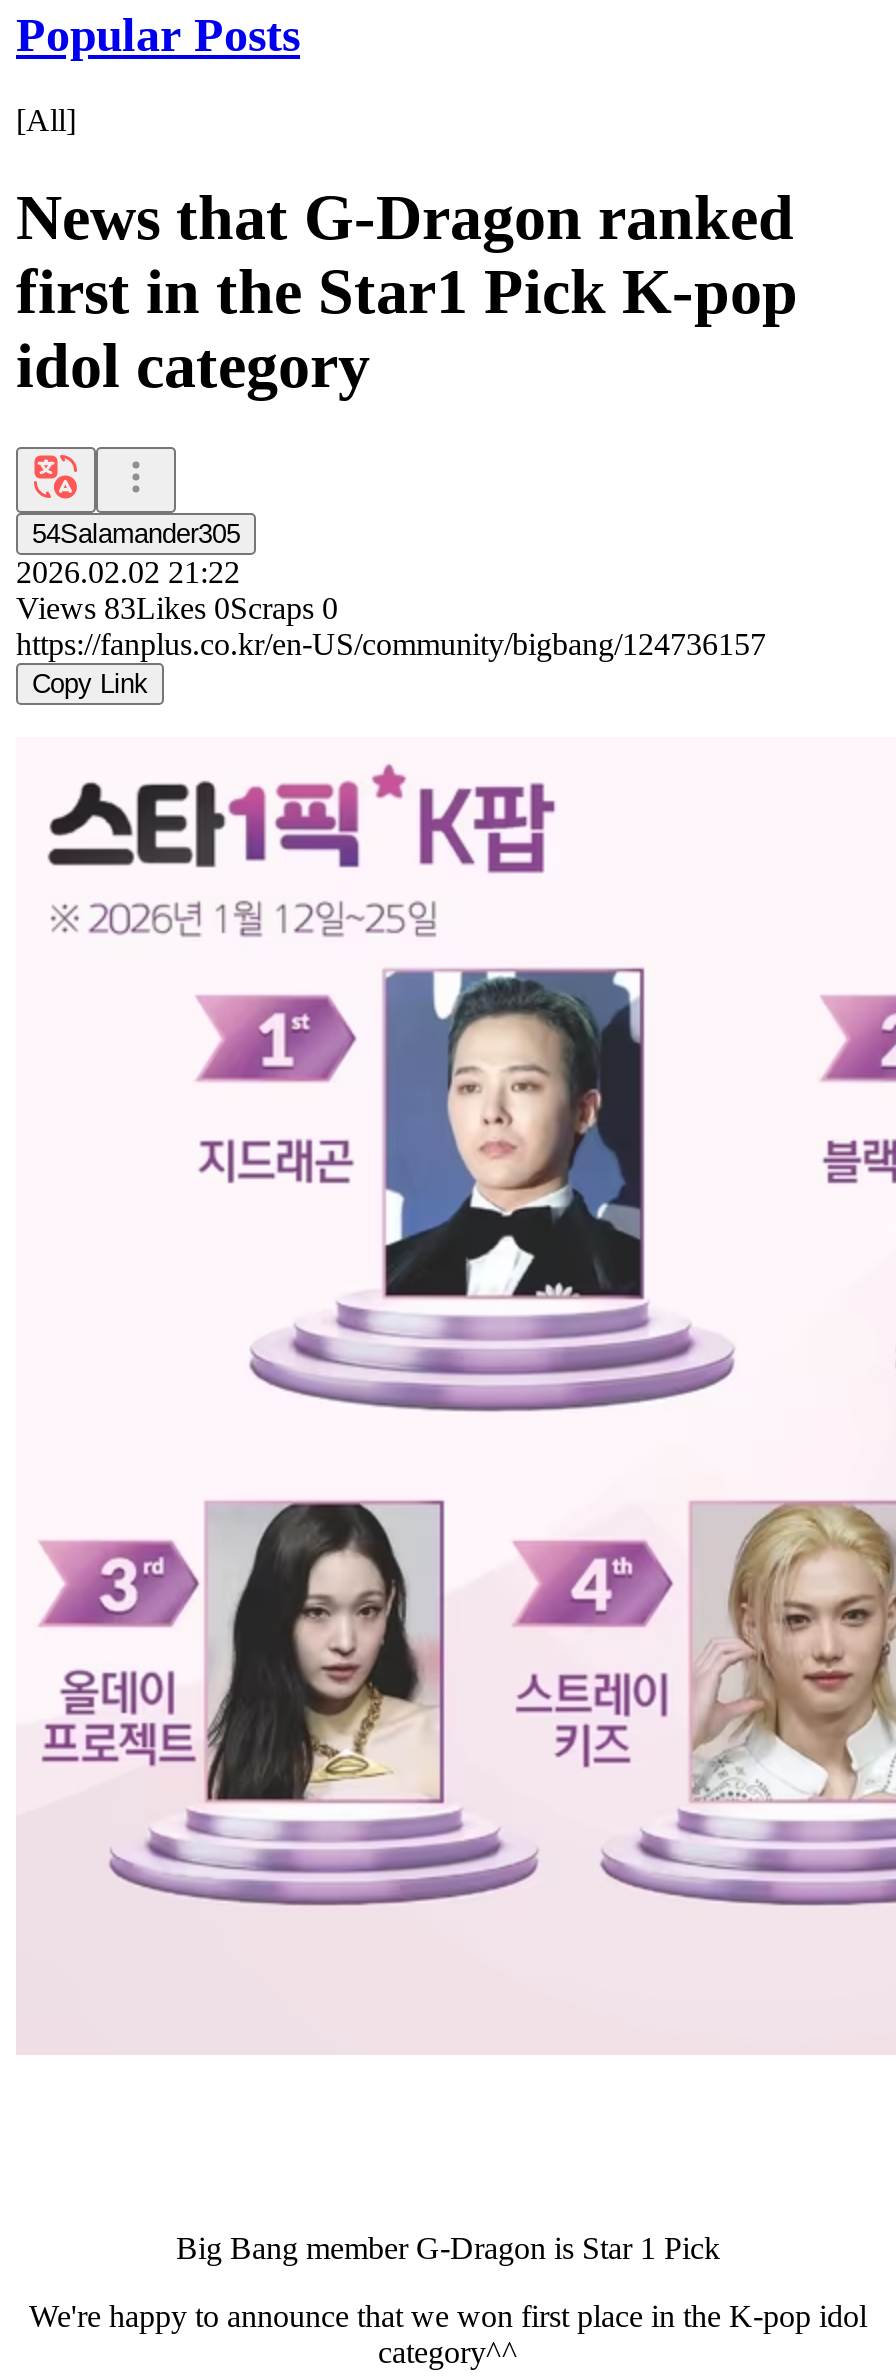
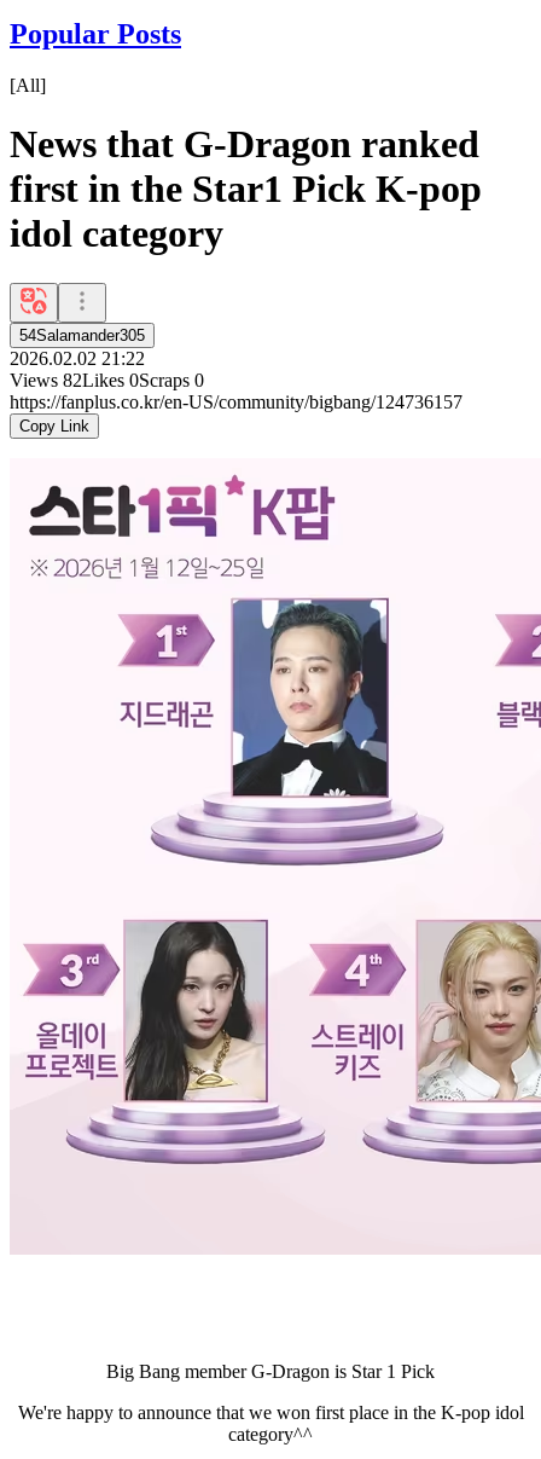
- Views 83Likes 0Scraps 0
+ Views 82Likes 0Scraps 0
